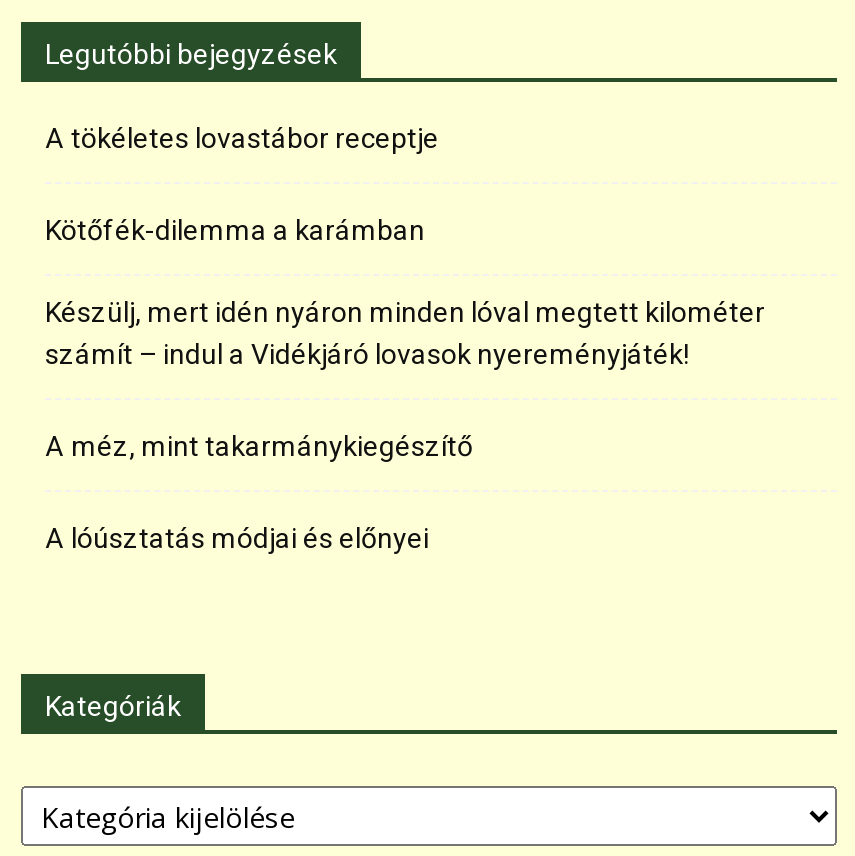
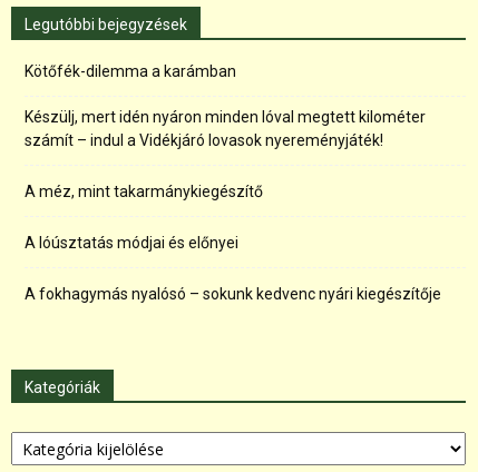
- A tökéletes lovastábor receptje

moved up: Kötőfék-dilemma a karámban | Készülj, mert idén nyáron minden lóval megtett kilométer | számít – indul a Vidékjáró lovasok nyereményjáték! | A méz, mint takarmánykiegészítő | A lóúsztatás módjai és előnyei

+ A fokhagymás nyalósó – sokunk kedvenc nyári kiegészítője
